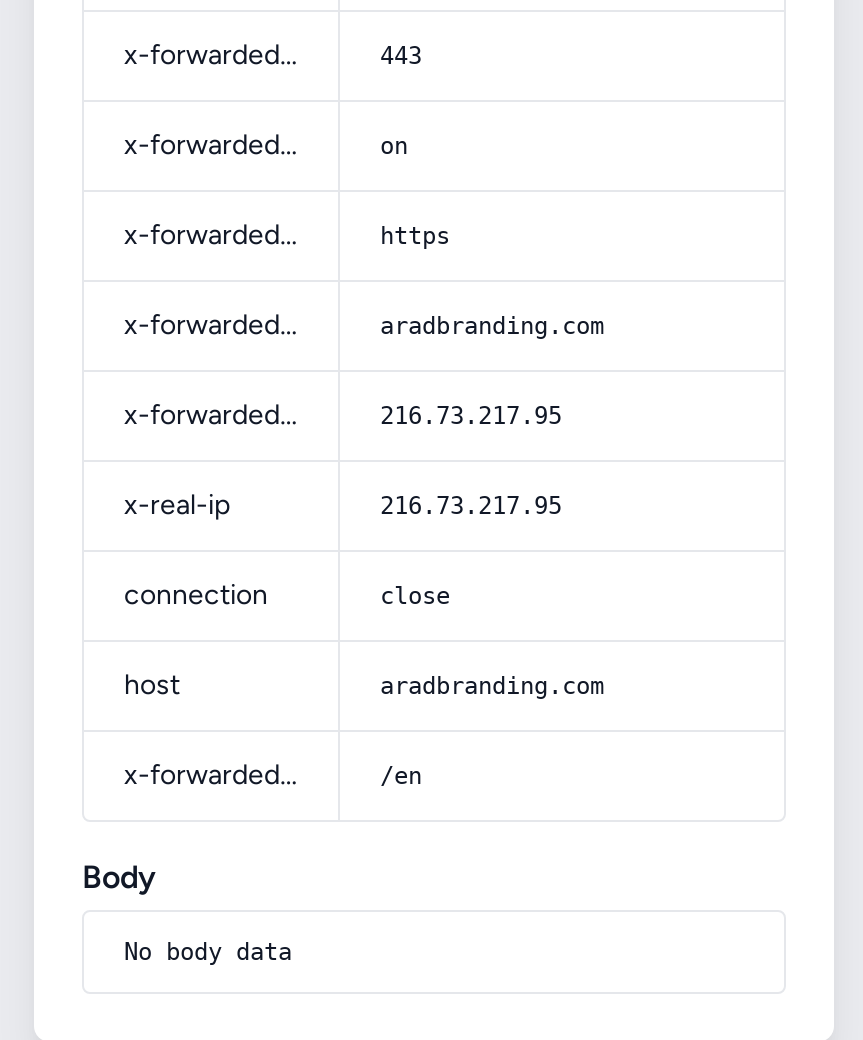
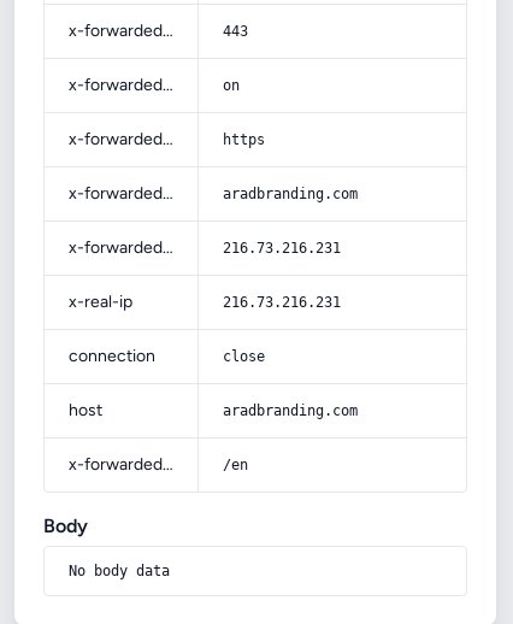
- 216.73.217.95
+ 216.73.216.231

- 216.73.217.95
+ 216.73.216.231
